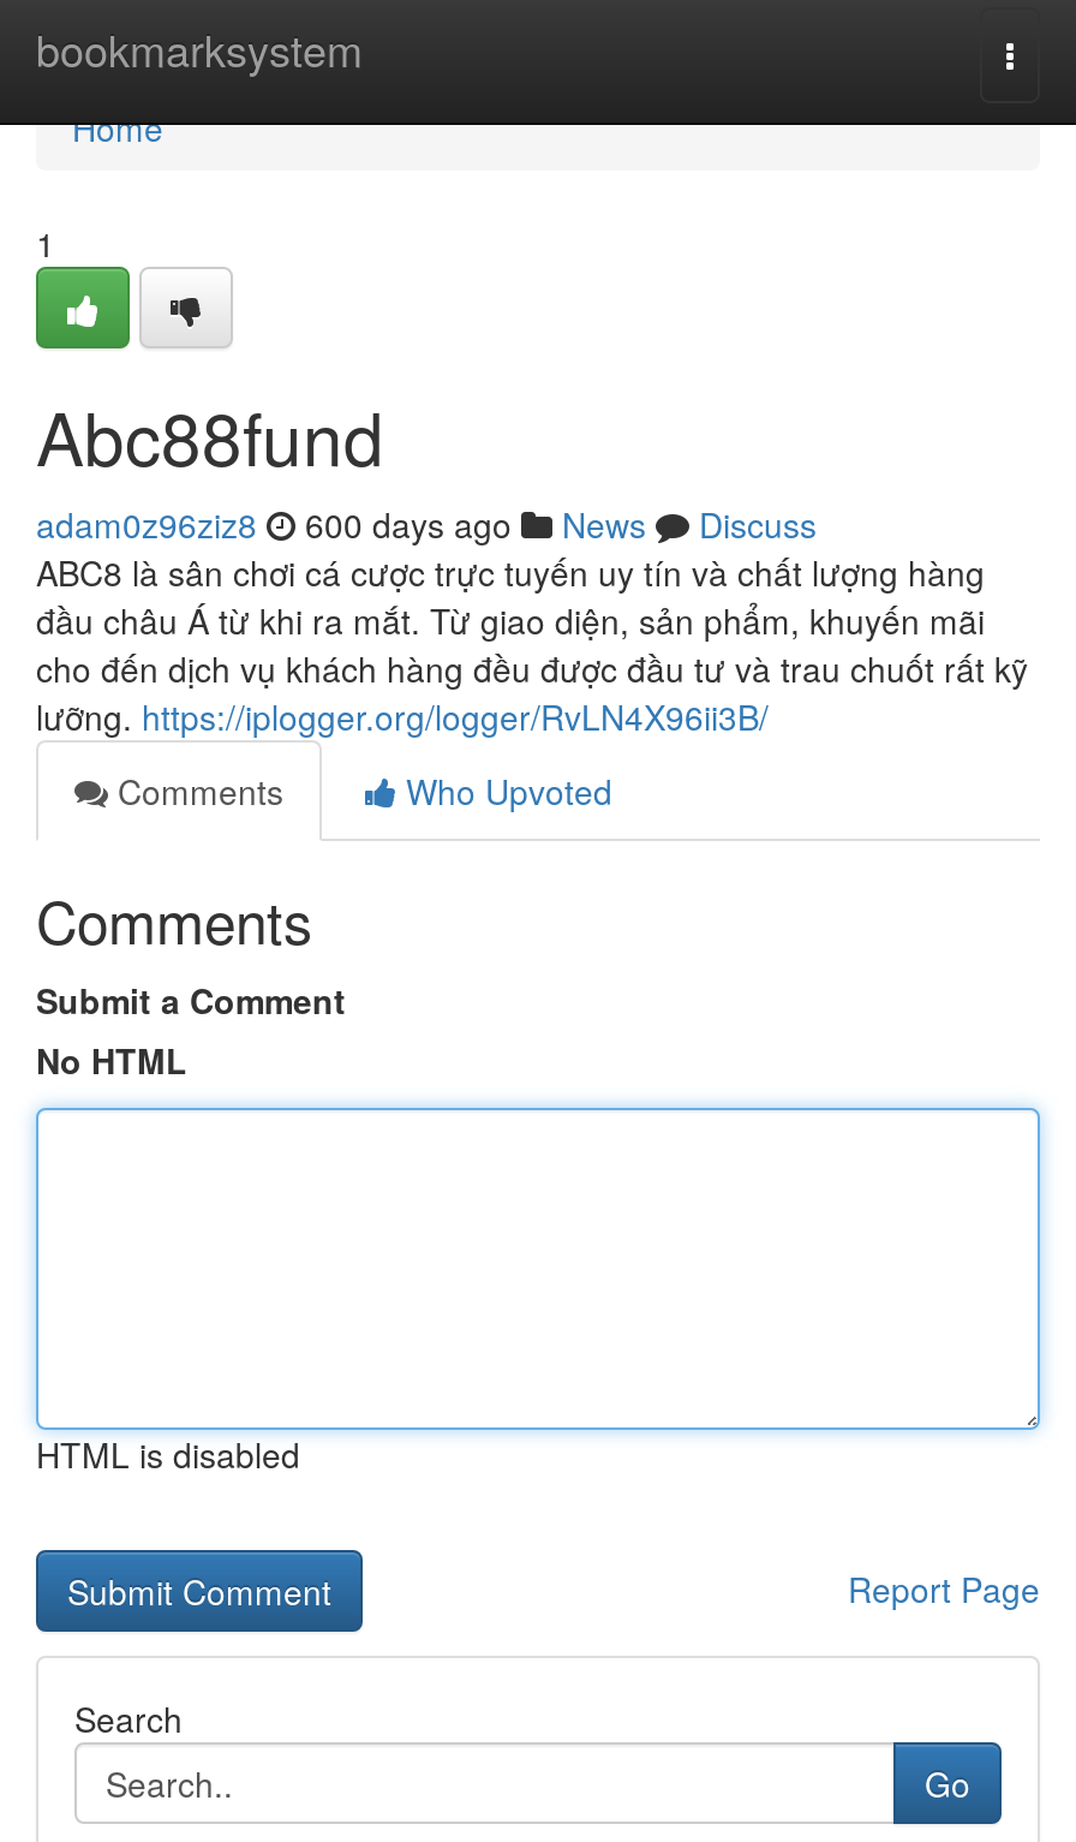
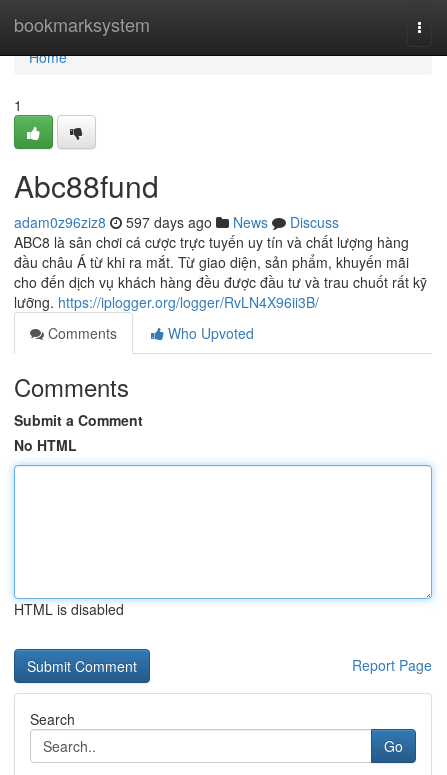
- adam0z96ziz8 600 days ago News Discuss
+ adam0z96ziz8 597 days ago News Discuss
